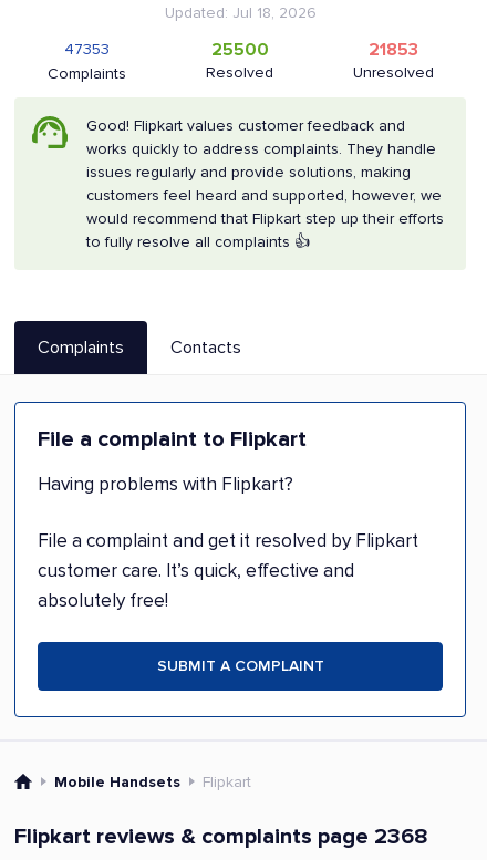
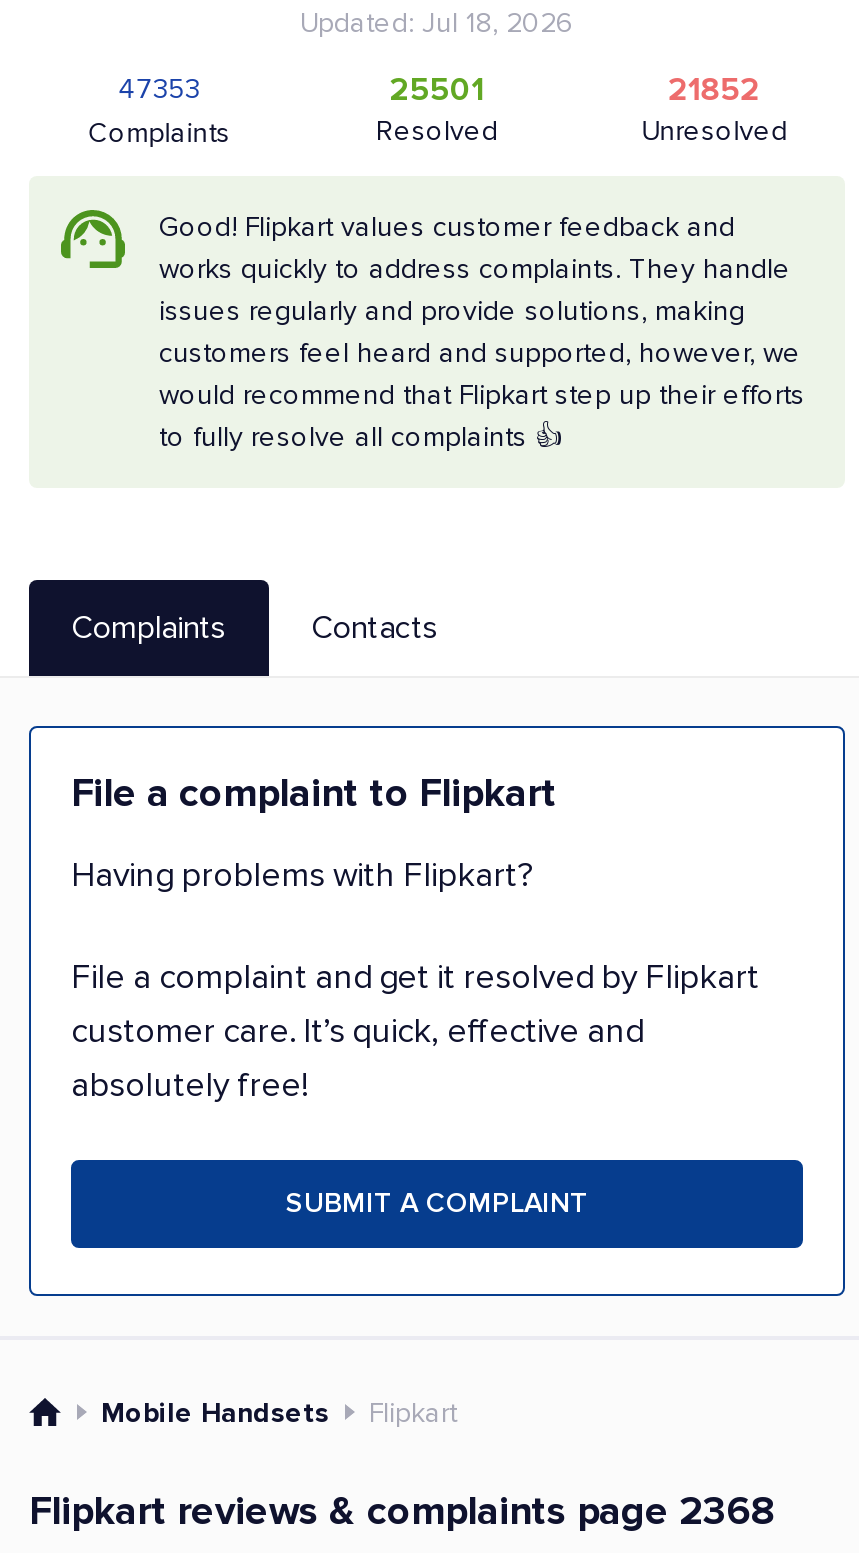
- 25500
+ 25501

- 21853
+ 21852
